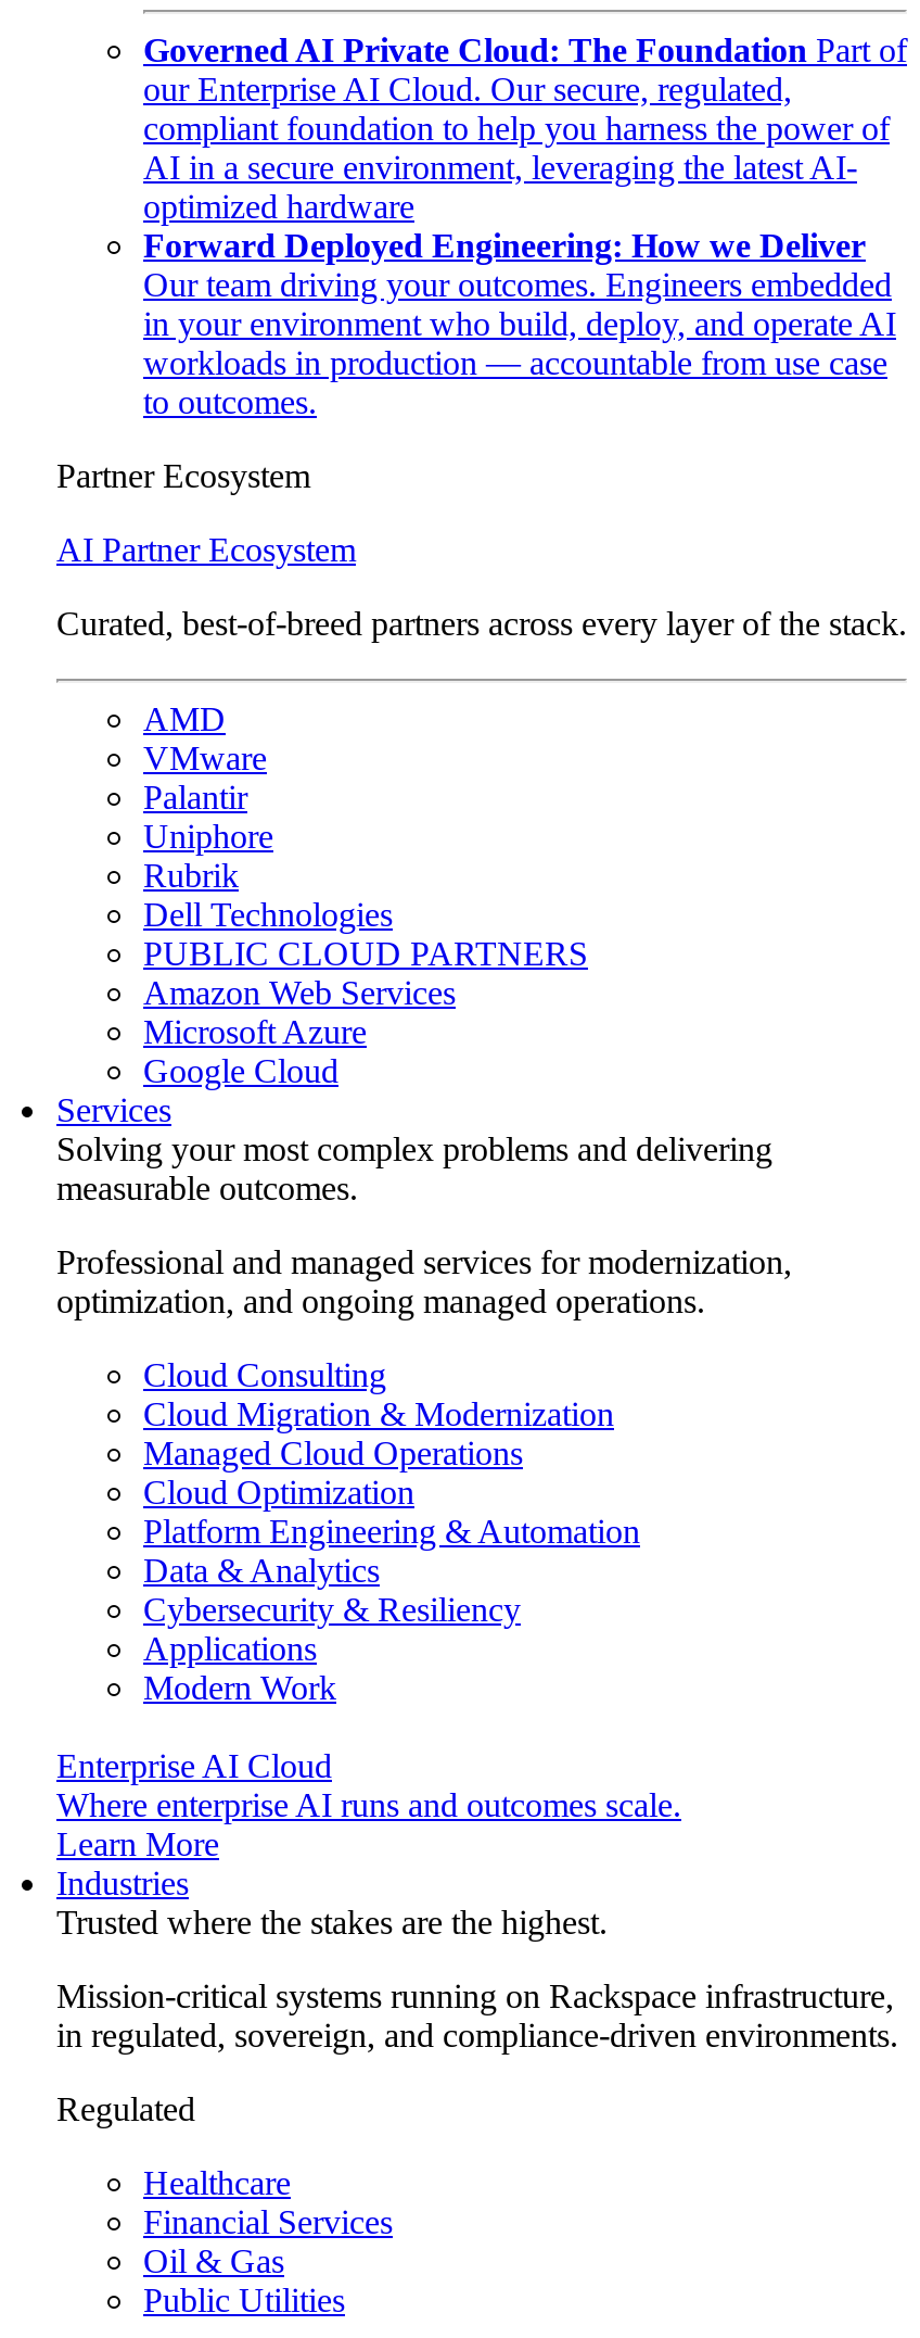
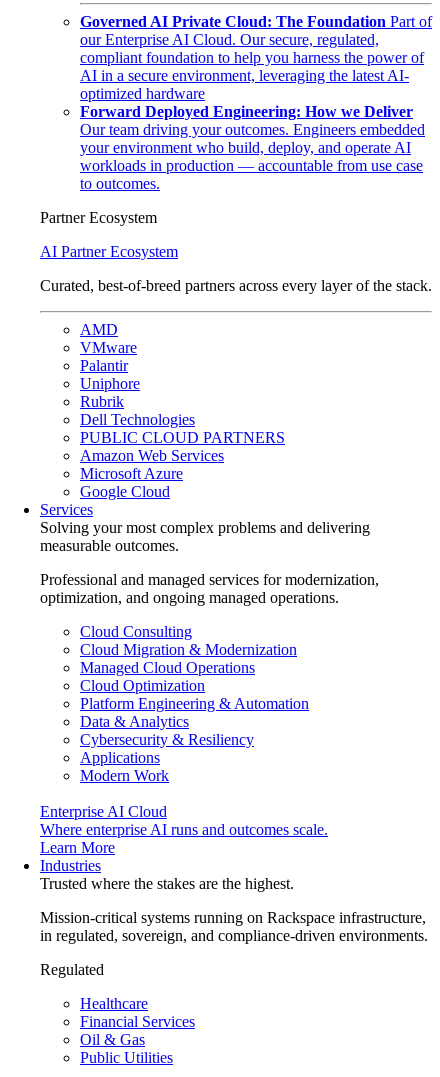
- in your environment who build, deploy, and operate AI
+ your environment who build, deploy, and operate AI
